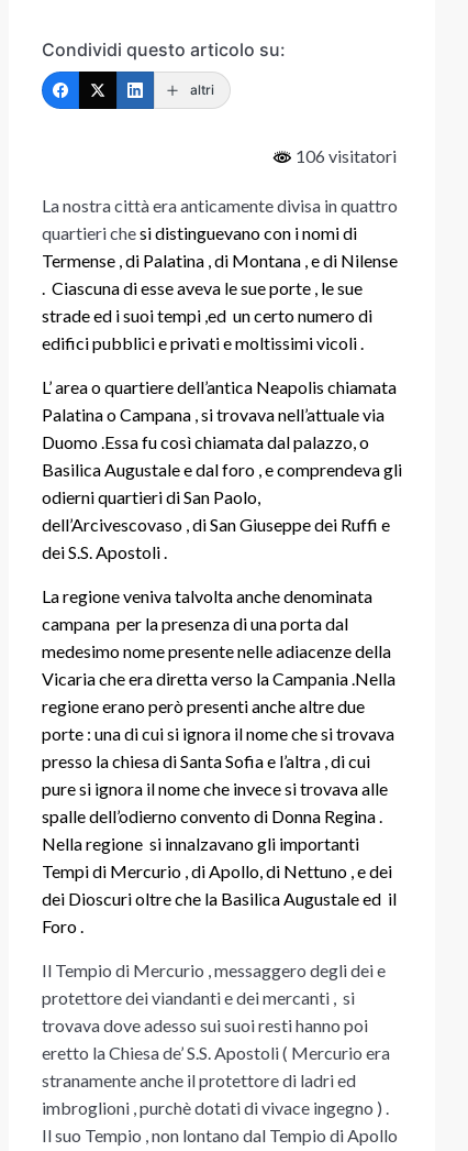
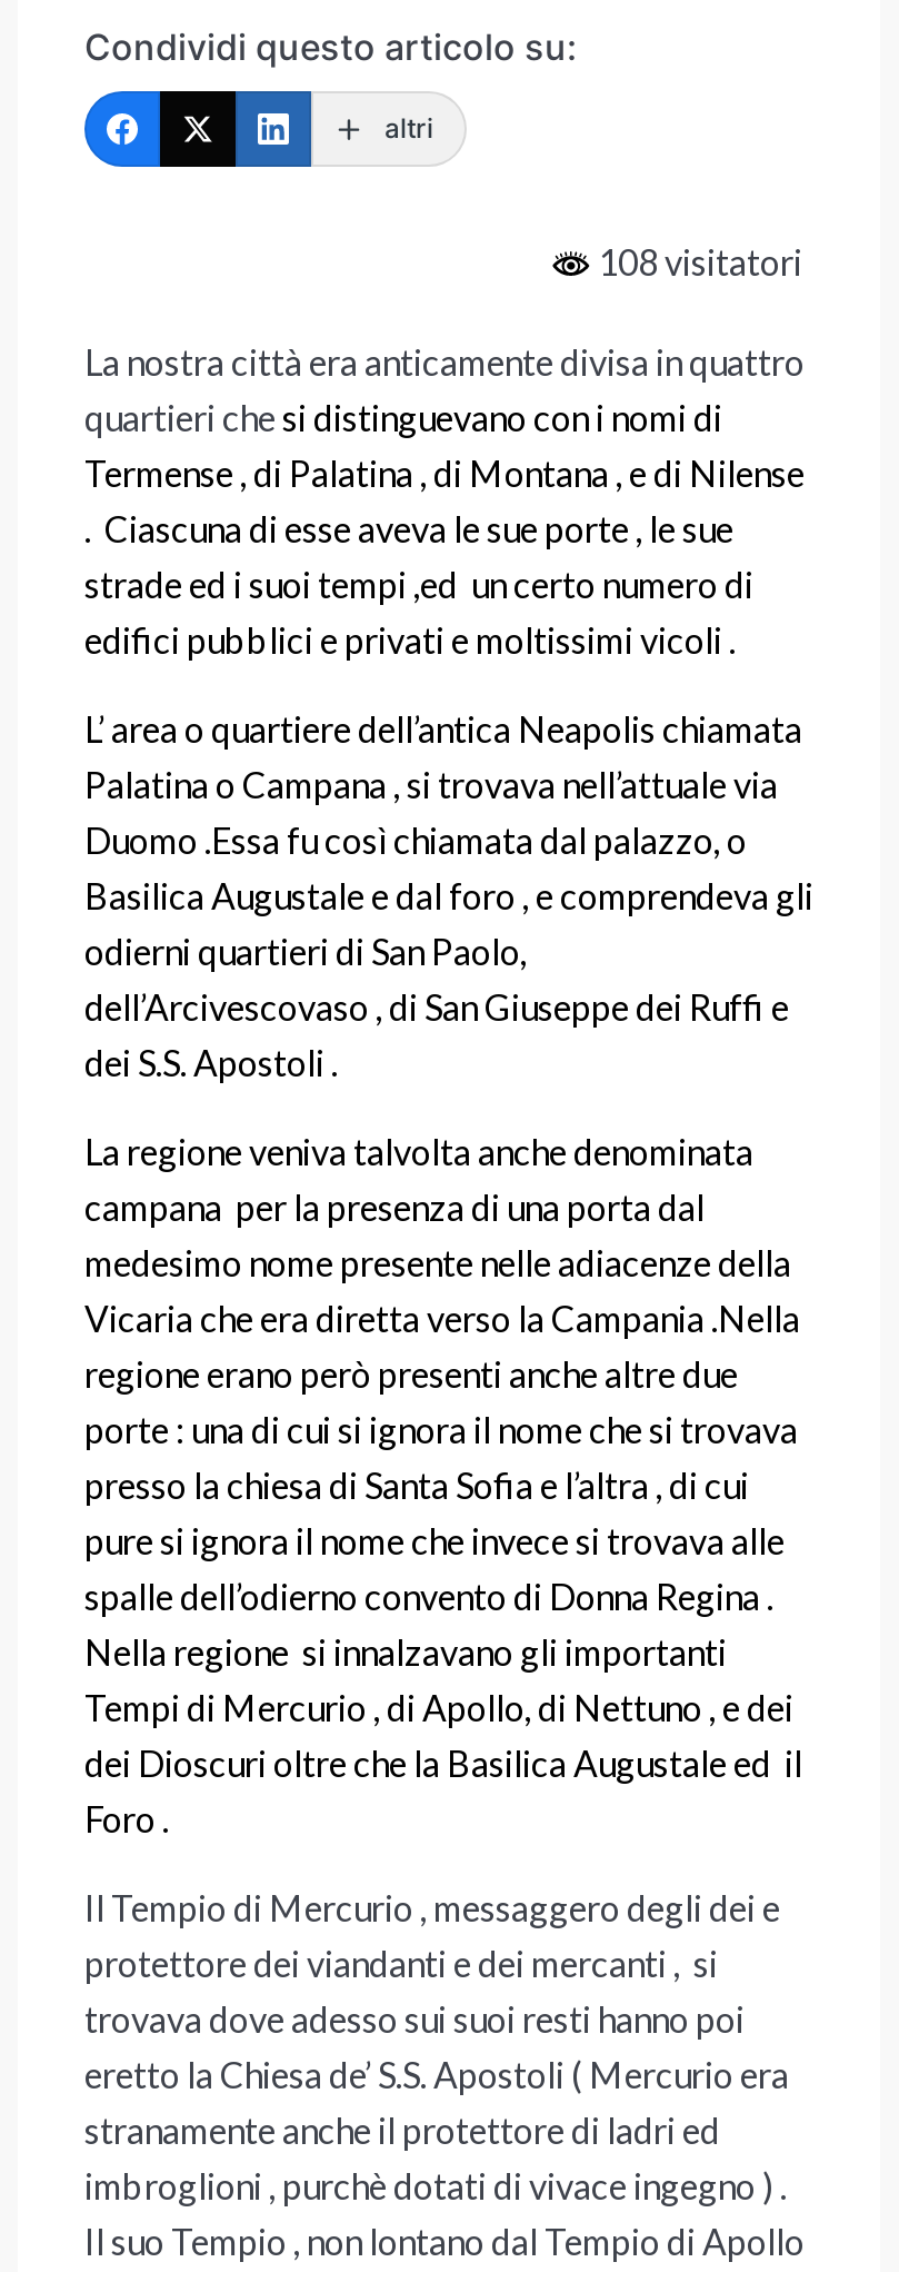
- 106 visitatori
+ 108 visitatori
